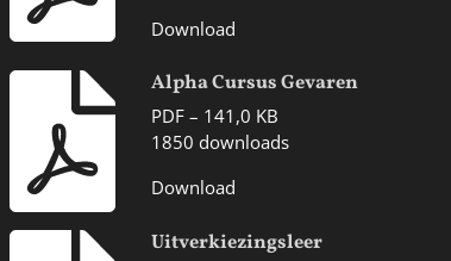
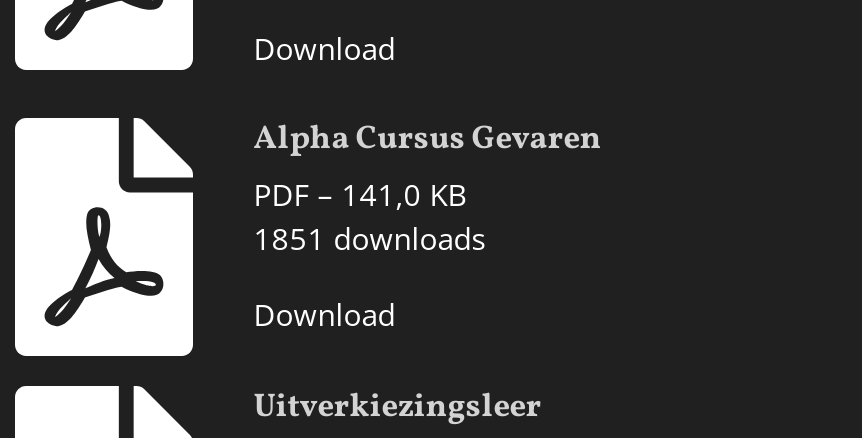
- 1850 downloads
+ 1851 downloads
